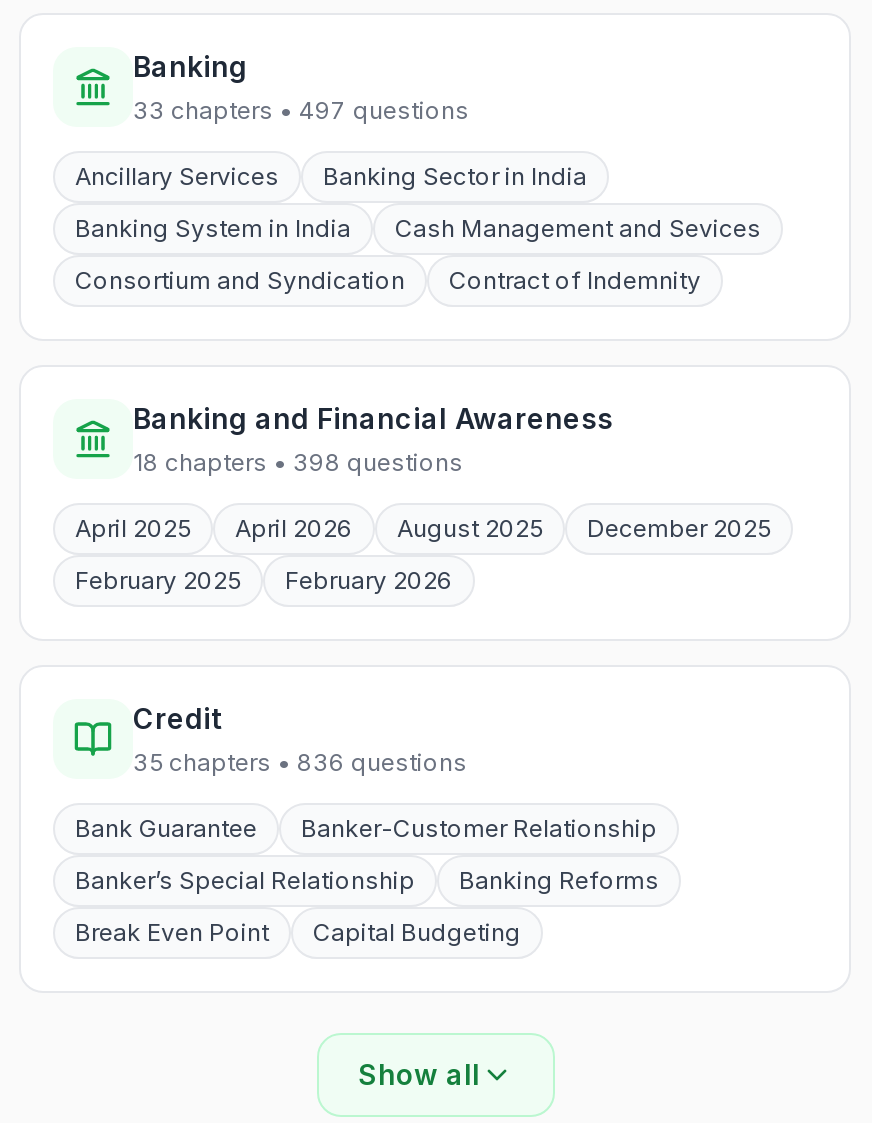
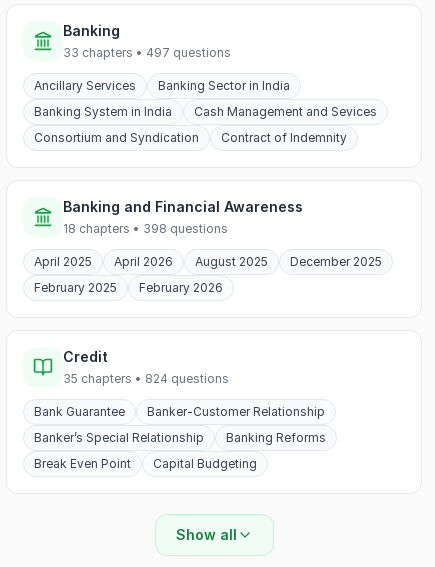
- 35 chapters • 836 questions
+ 35 chapters • 824 questions
